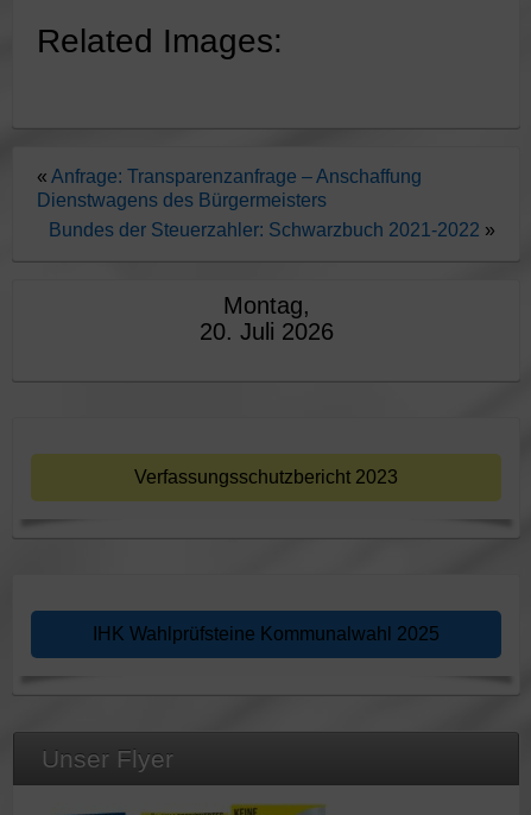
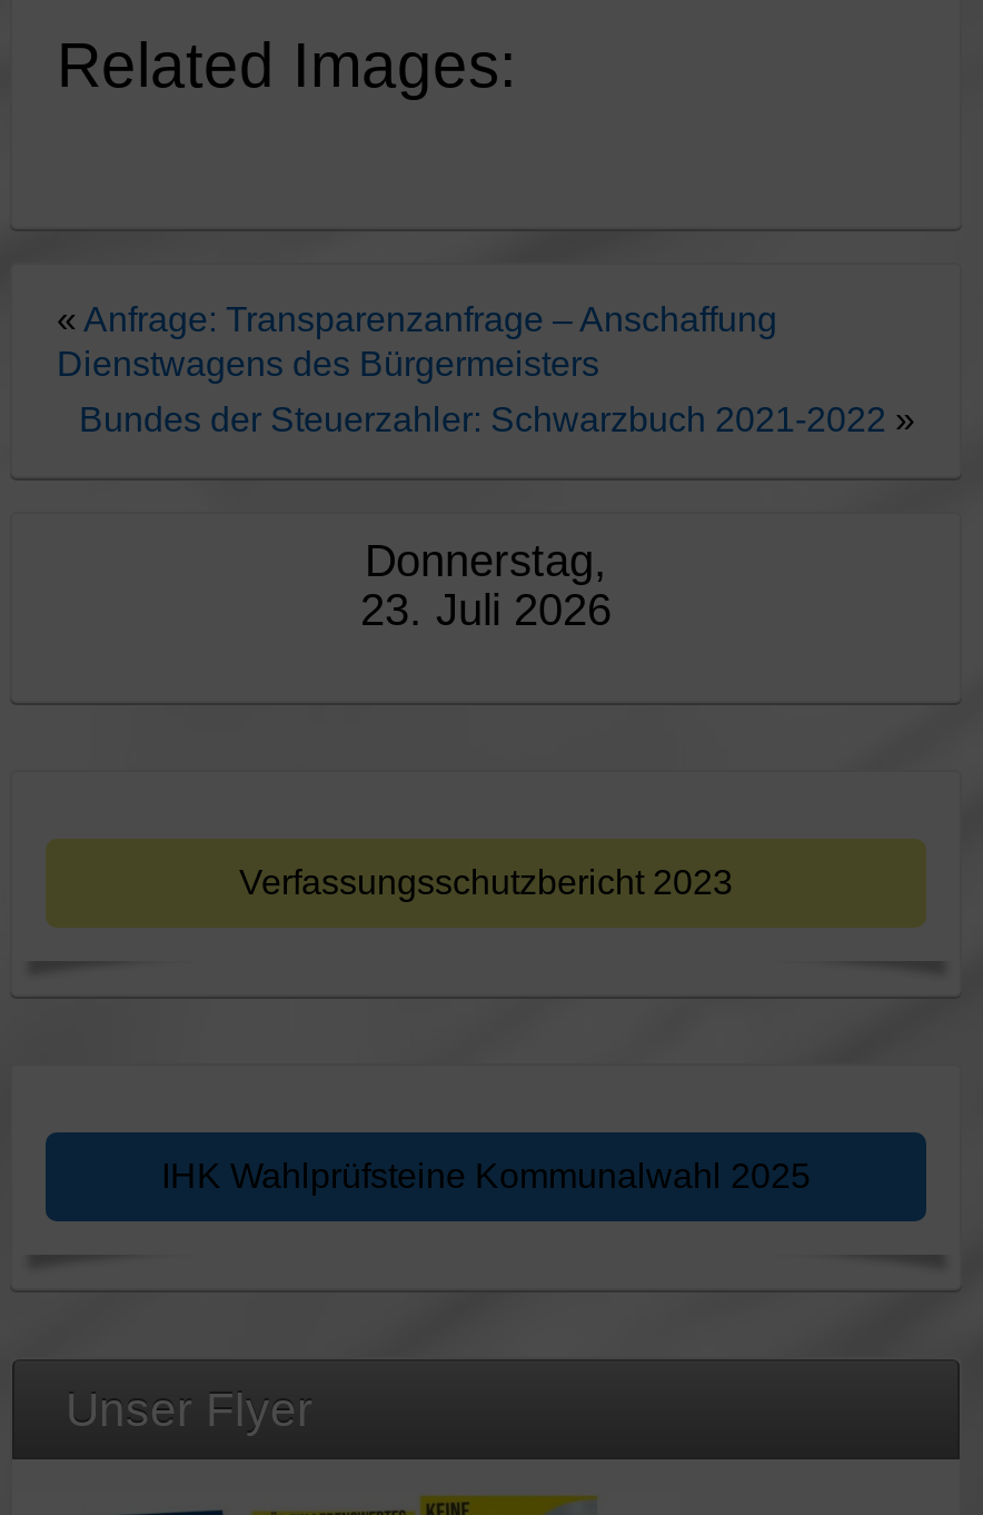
- Montag,
- 20. Juli 2026
+ Donnerstag,
+ 23. Juli 2026
